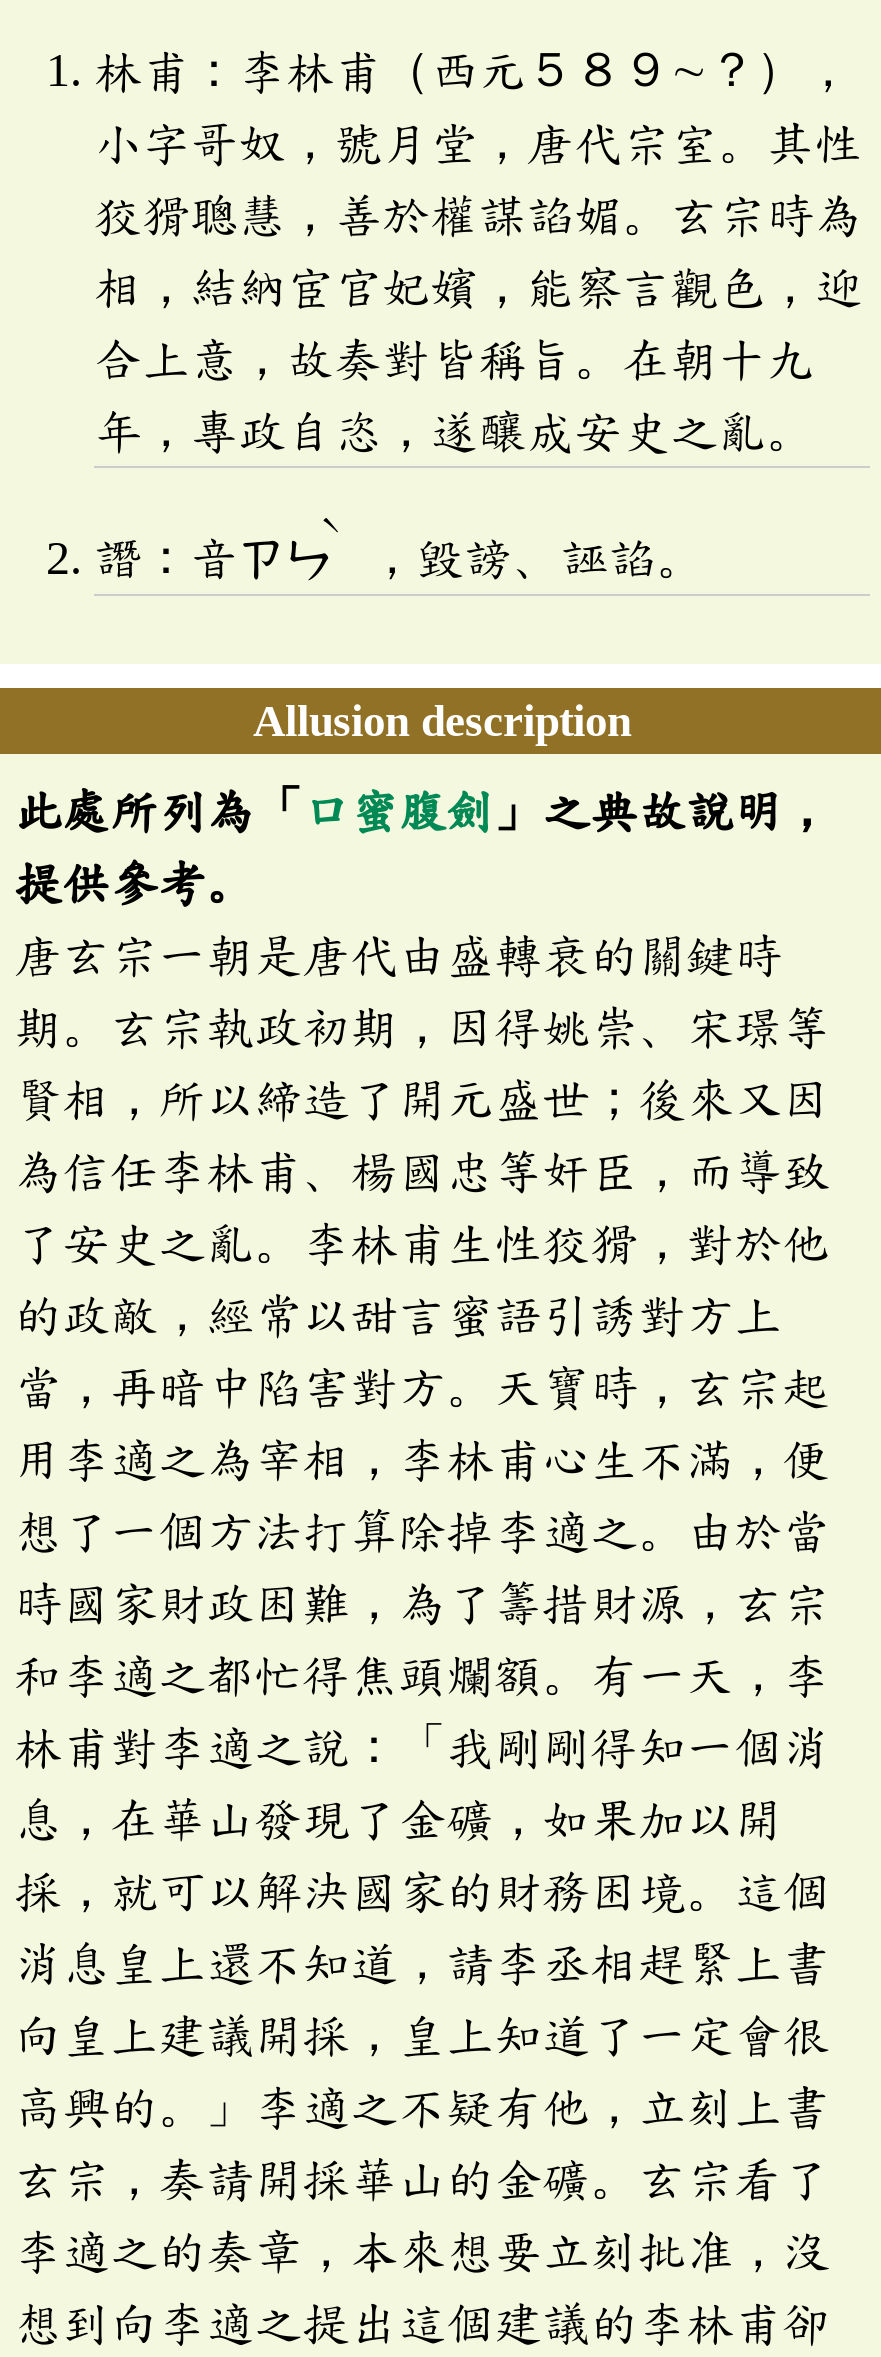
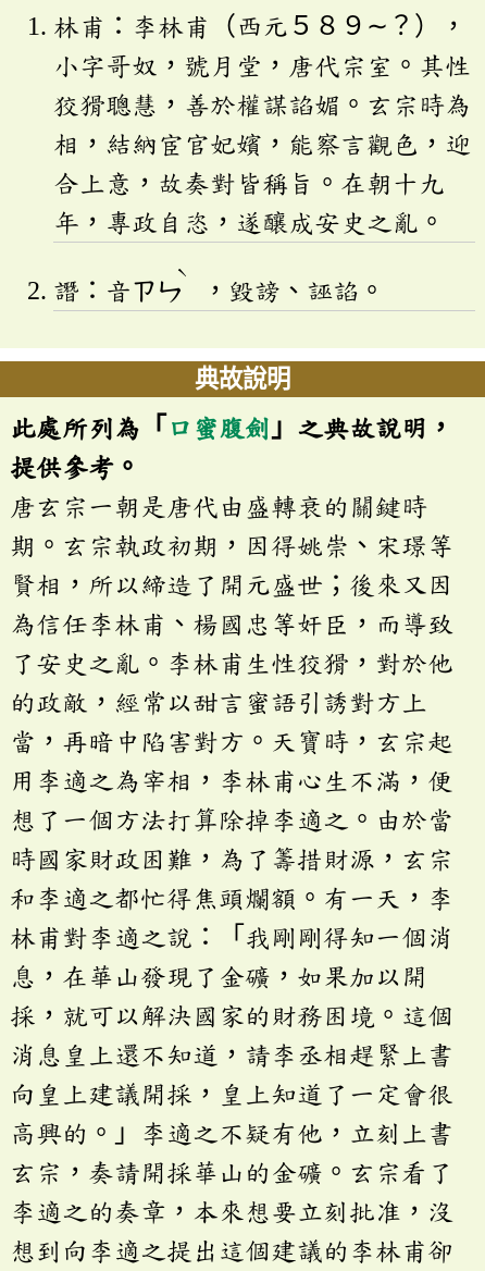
- Allusion description
+ 典故說明
